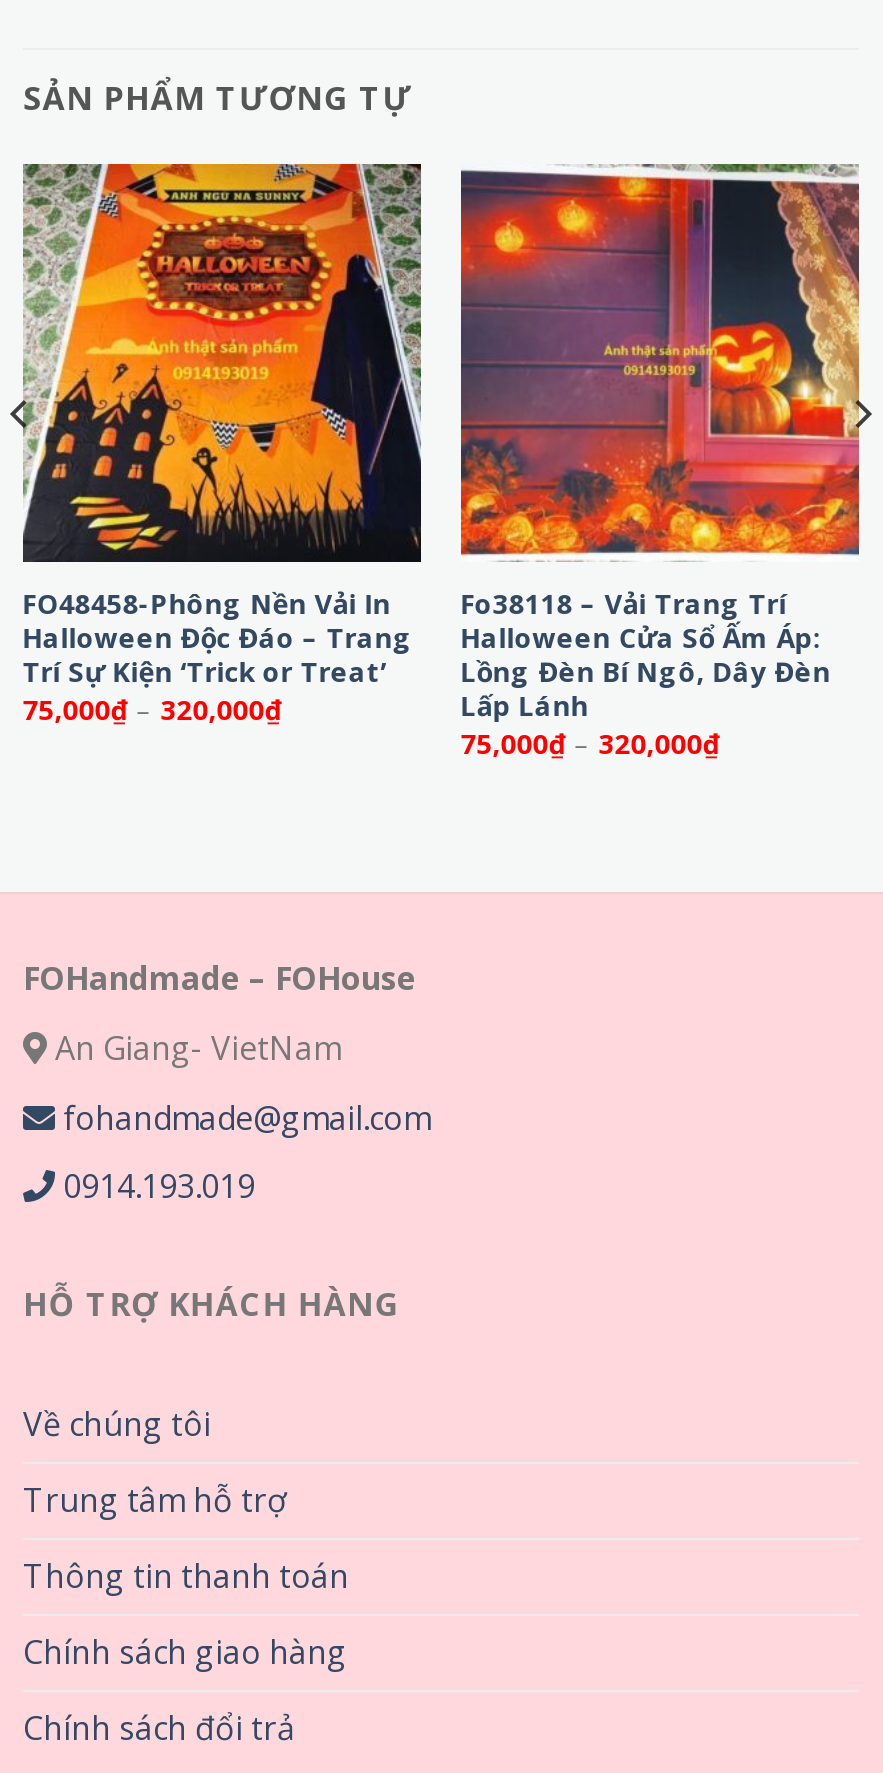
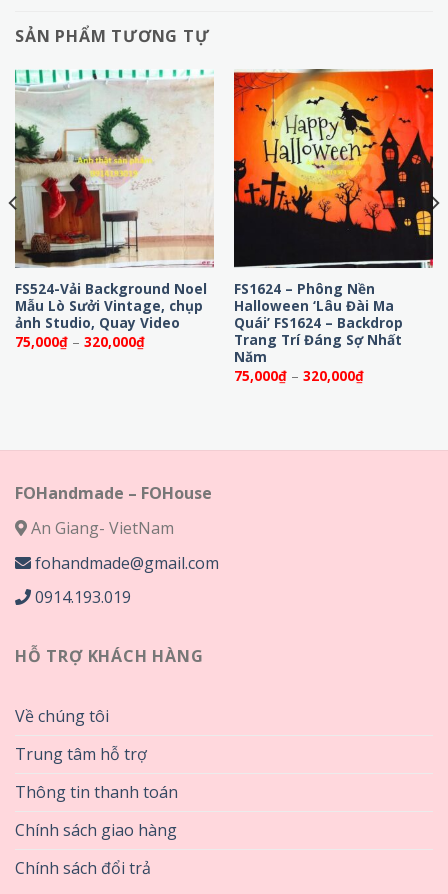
- [image]
- FO48458-Phông Nền Vải In
- Halloween Độc Đáo – Trang
- Trí Sự Kiện ‘Trick or Treat’
+ [image]
+ FS524-Vải Background Noel
+ Mẫu Lò Sưởi Vintage, chụp
+ ảnh Studio, Quay Video

- [image]
- Fo38118 – Vải Trang Trí
- Halloween Cửa Sổ Ấm Áp:
- Lồng Đèn Bí Ngô, Dây Đèn
- Lấp Lánh
+ [image]
+ FS1624 – Phông Nền
+ Halloween ‘Lâu Đài Ma
+ Quái’ FS1624 – Backdrop
+ Trang Trí Đáng Sợ Nhất
+ Năm
